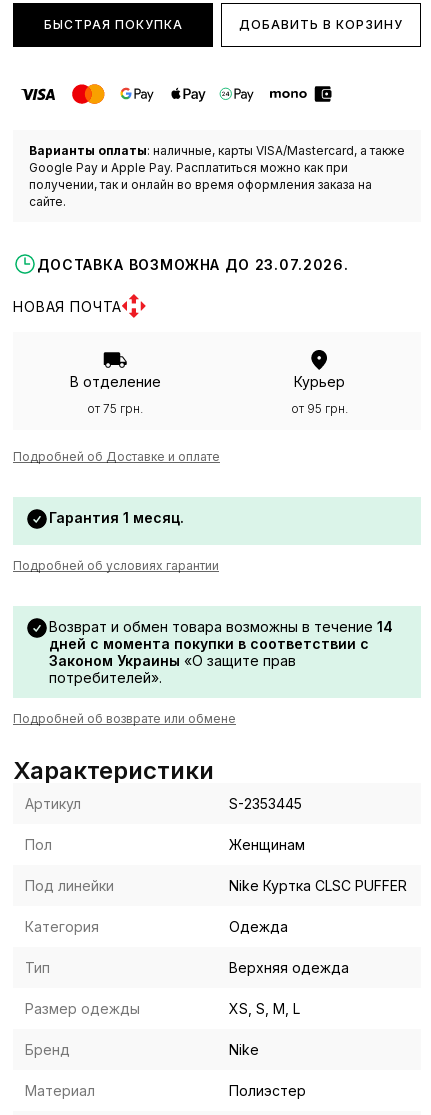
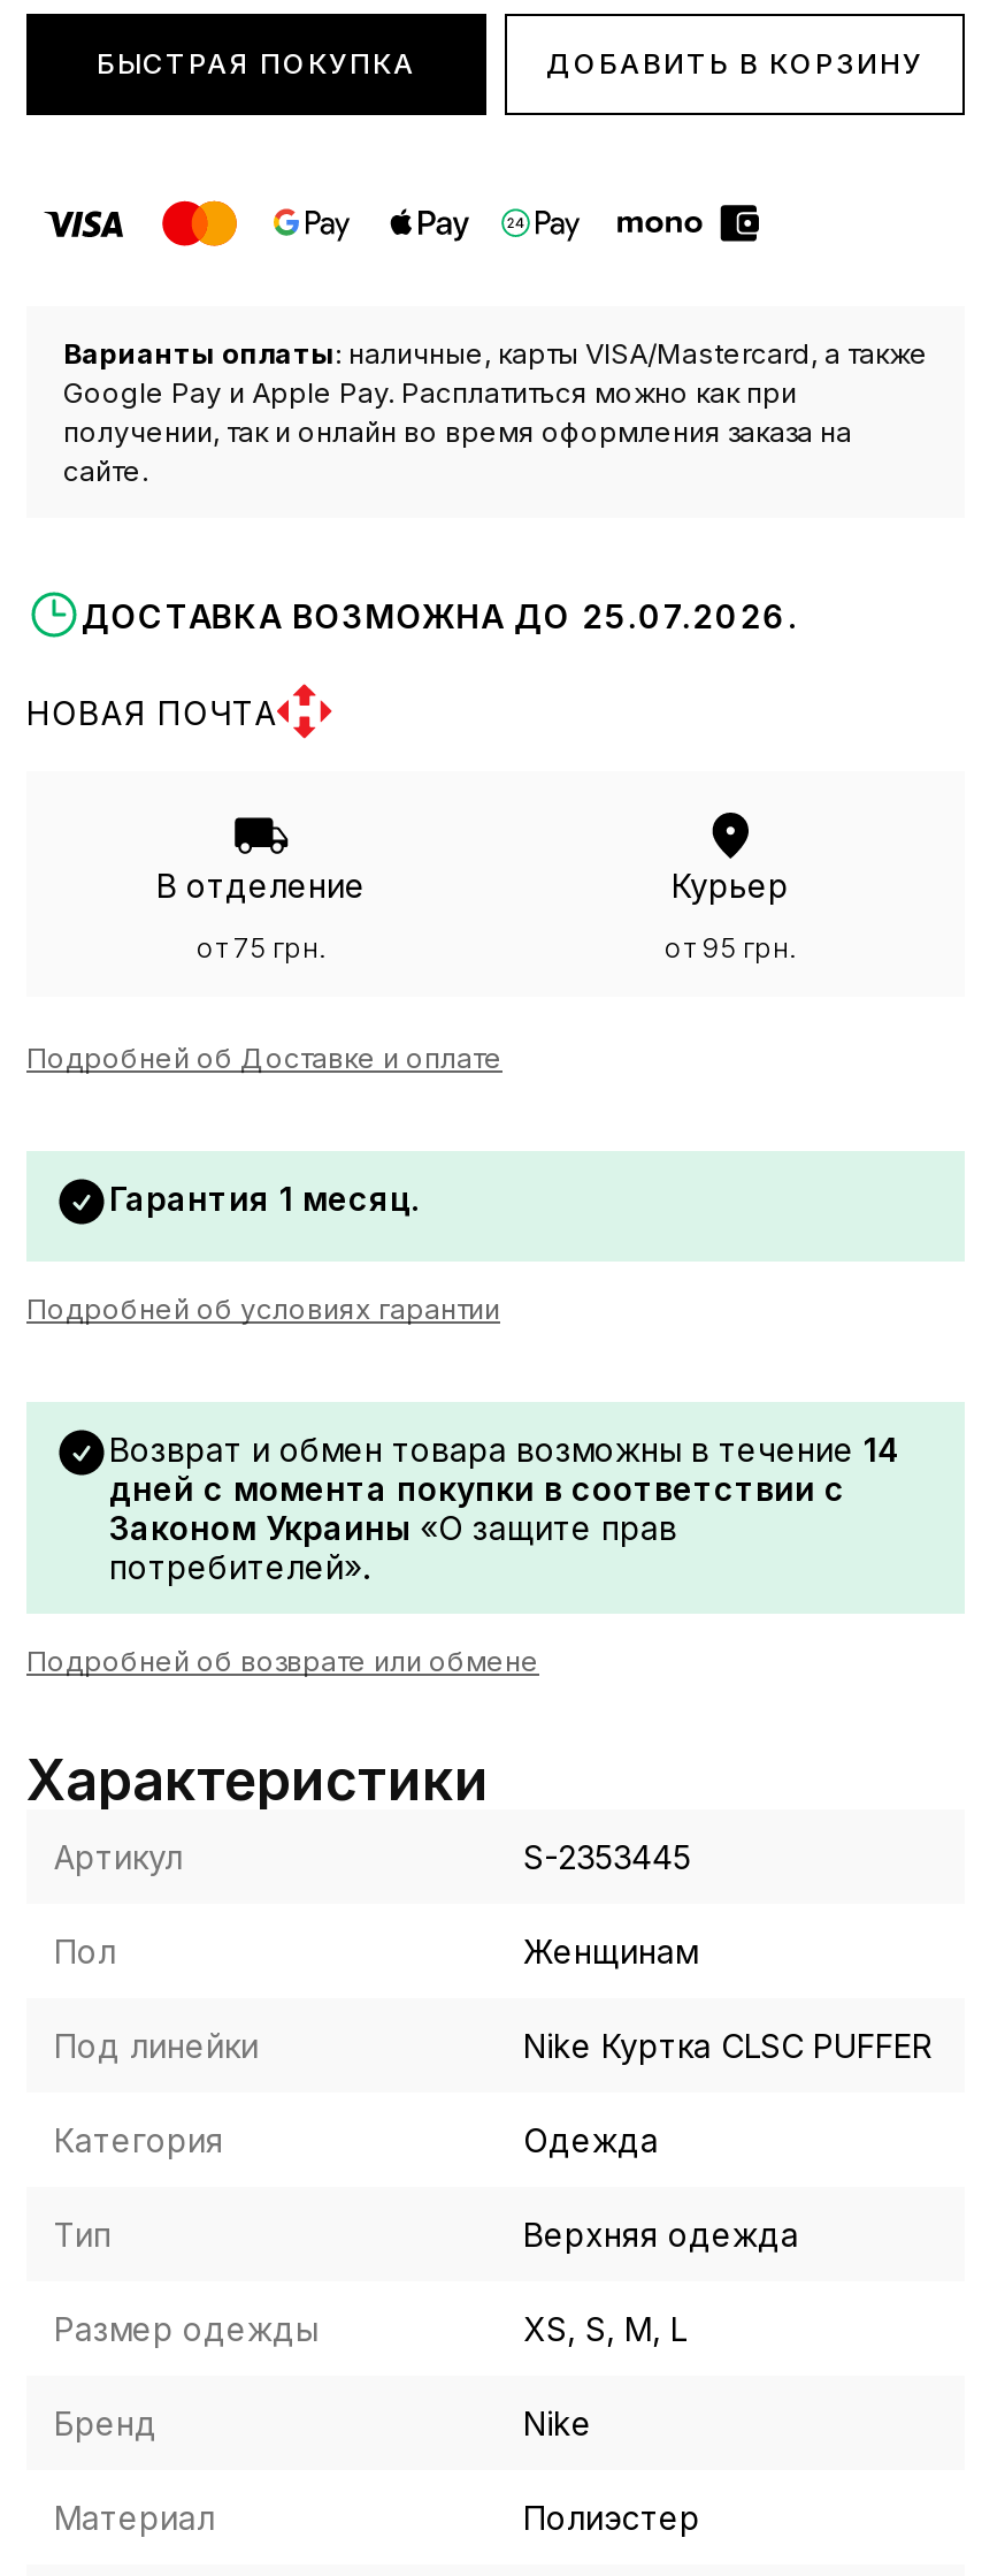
- ДОСТАВКА ВОЗМОЖНА ДО 23.07.2026.
+ ДОСТАВКА ВОЗМОЖНА ДО 25.07.2026.
